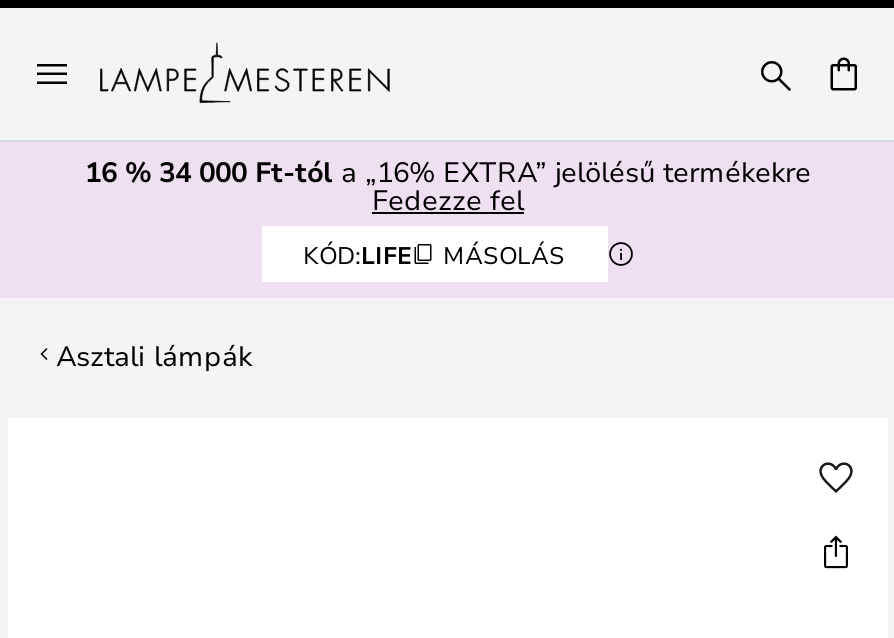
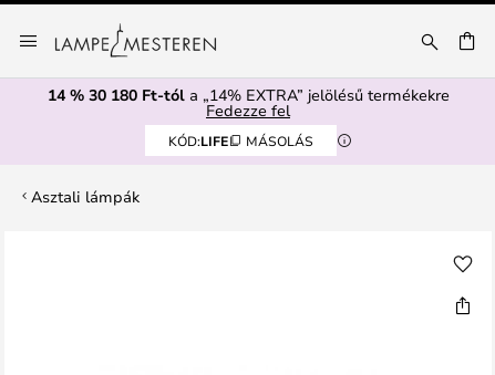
- 16 % 34 000 Ft-tól a „16% EXTRA” jelölésű termékekre
+ 14 % 30 180 Ft-tól a „14% EXTRA” jelölésű termékekre
